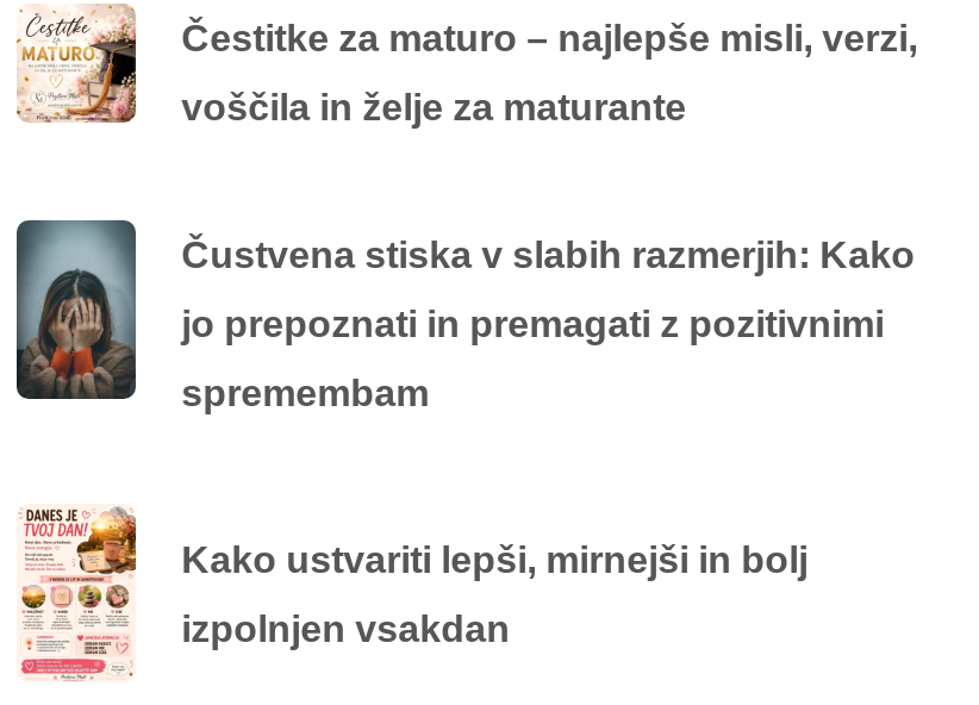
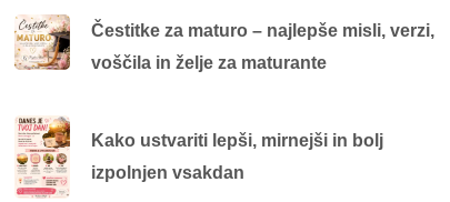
- [image]
- Čustvena stiska v slabih razmerjih: Kako
- jo prepoznati in premagati z pozitivnimi
- spremembam
